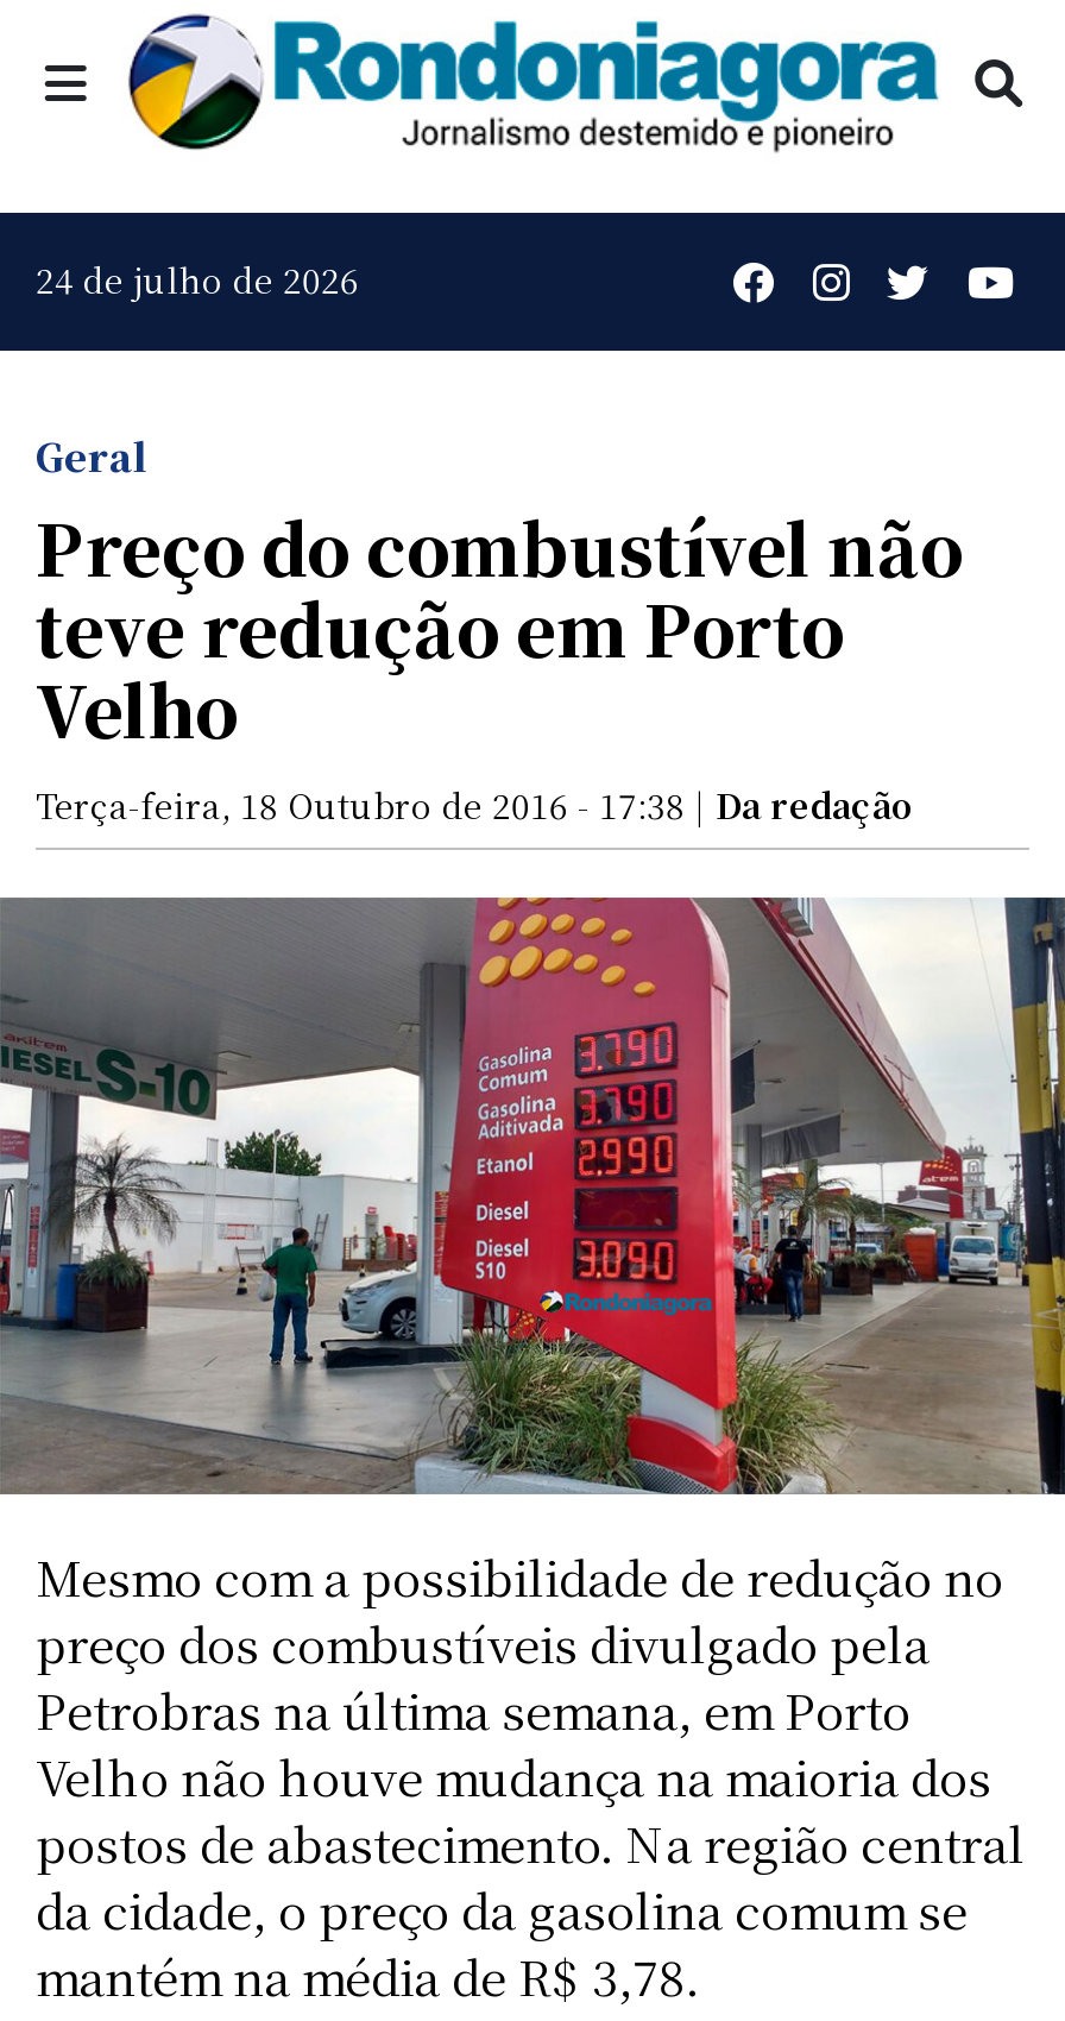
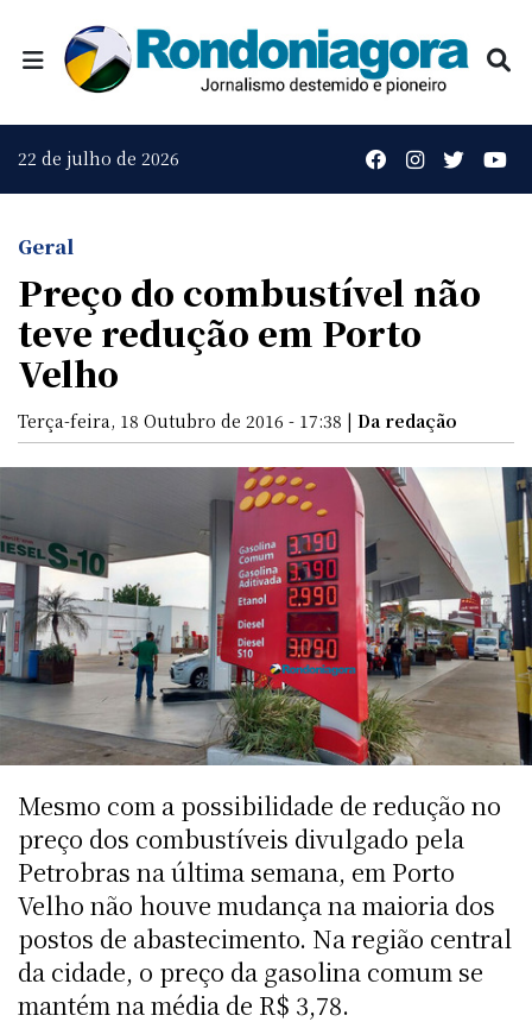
- 24 de julho de 2026
+ 22 de julho de 2026
